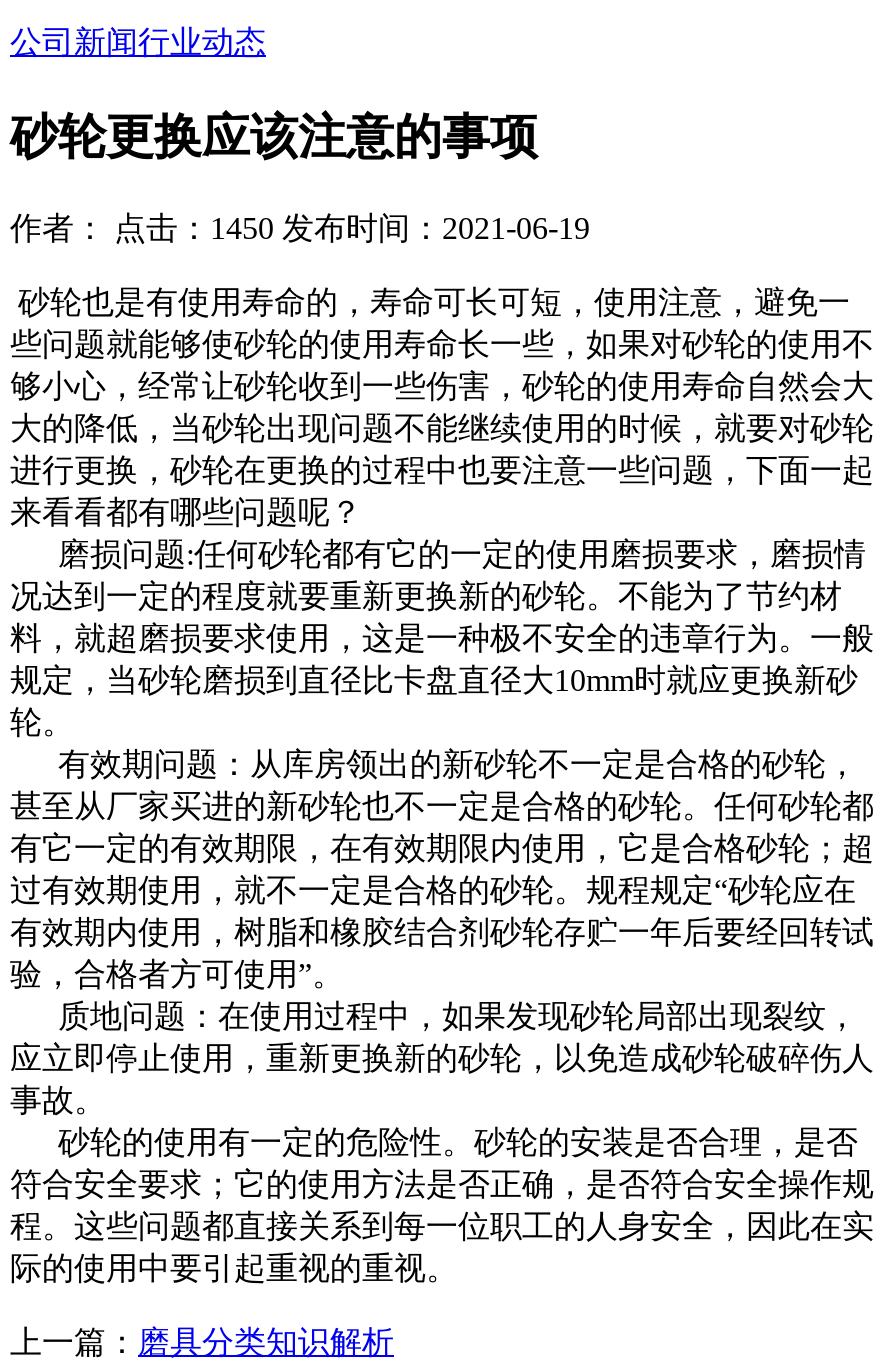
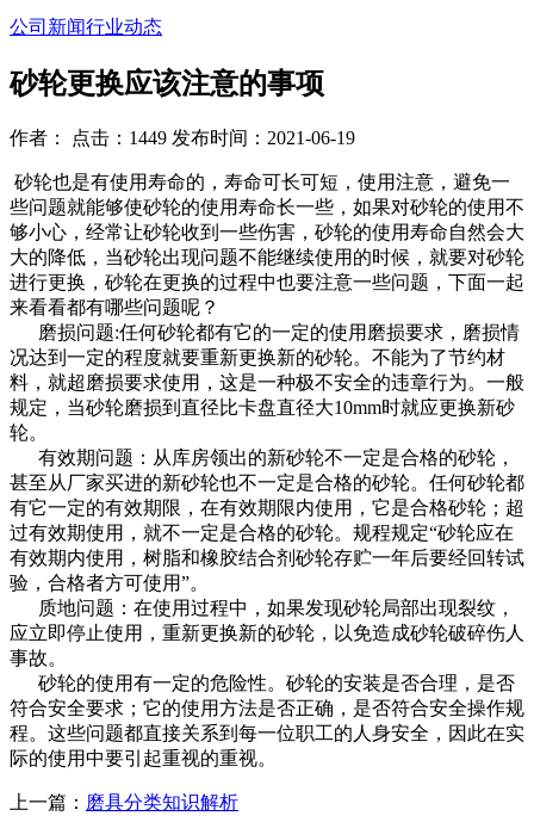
- 作者： 点击：1450 发布时间：2021-06-19
+ 作者： 点击：1449 发布时间：2021-06-19
